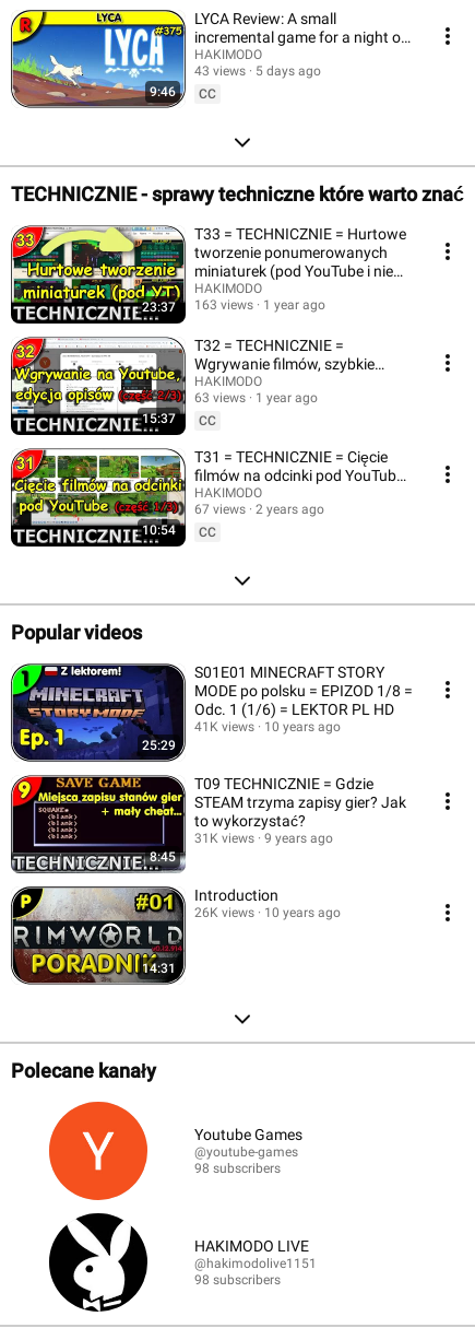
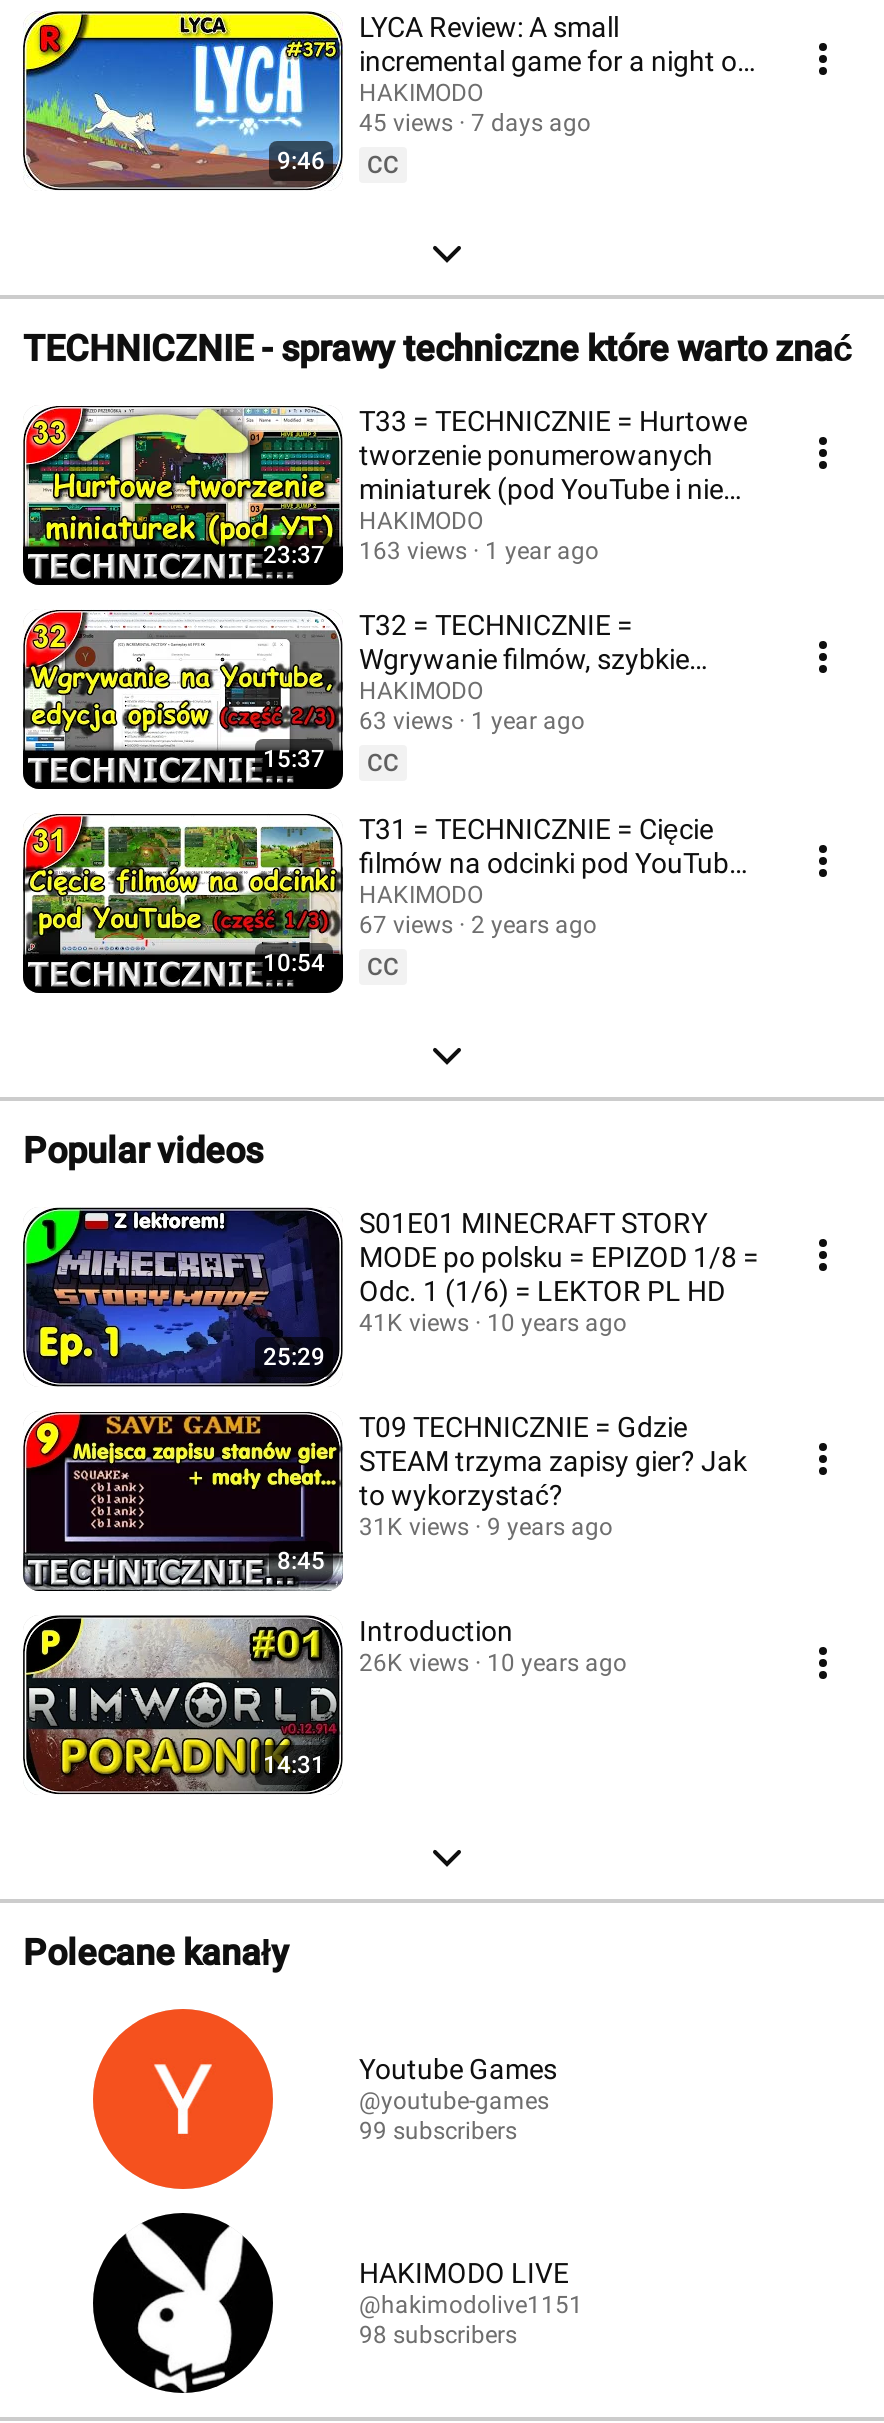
- 43 views
+ 45 views

- 5 days ago
+ 7 days ago

- 98 subscribers
+ 99 subscribers
